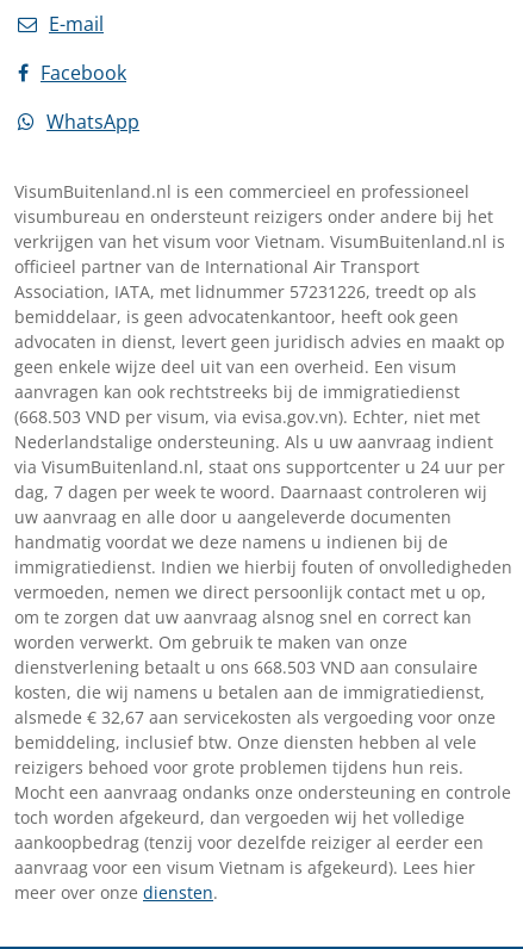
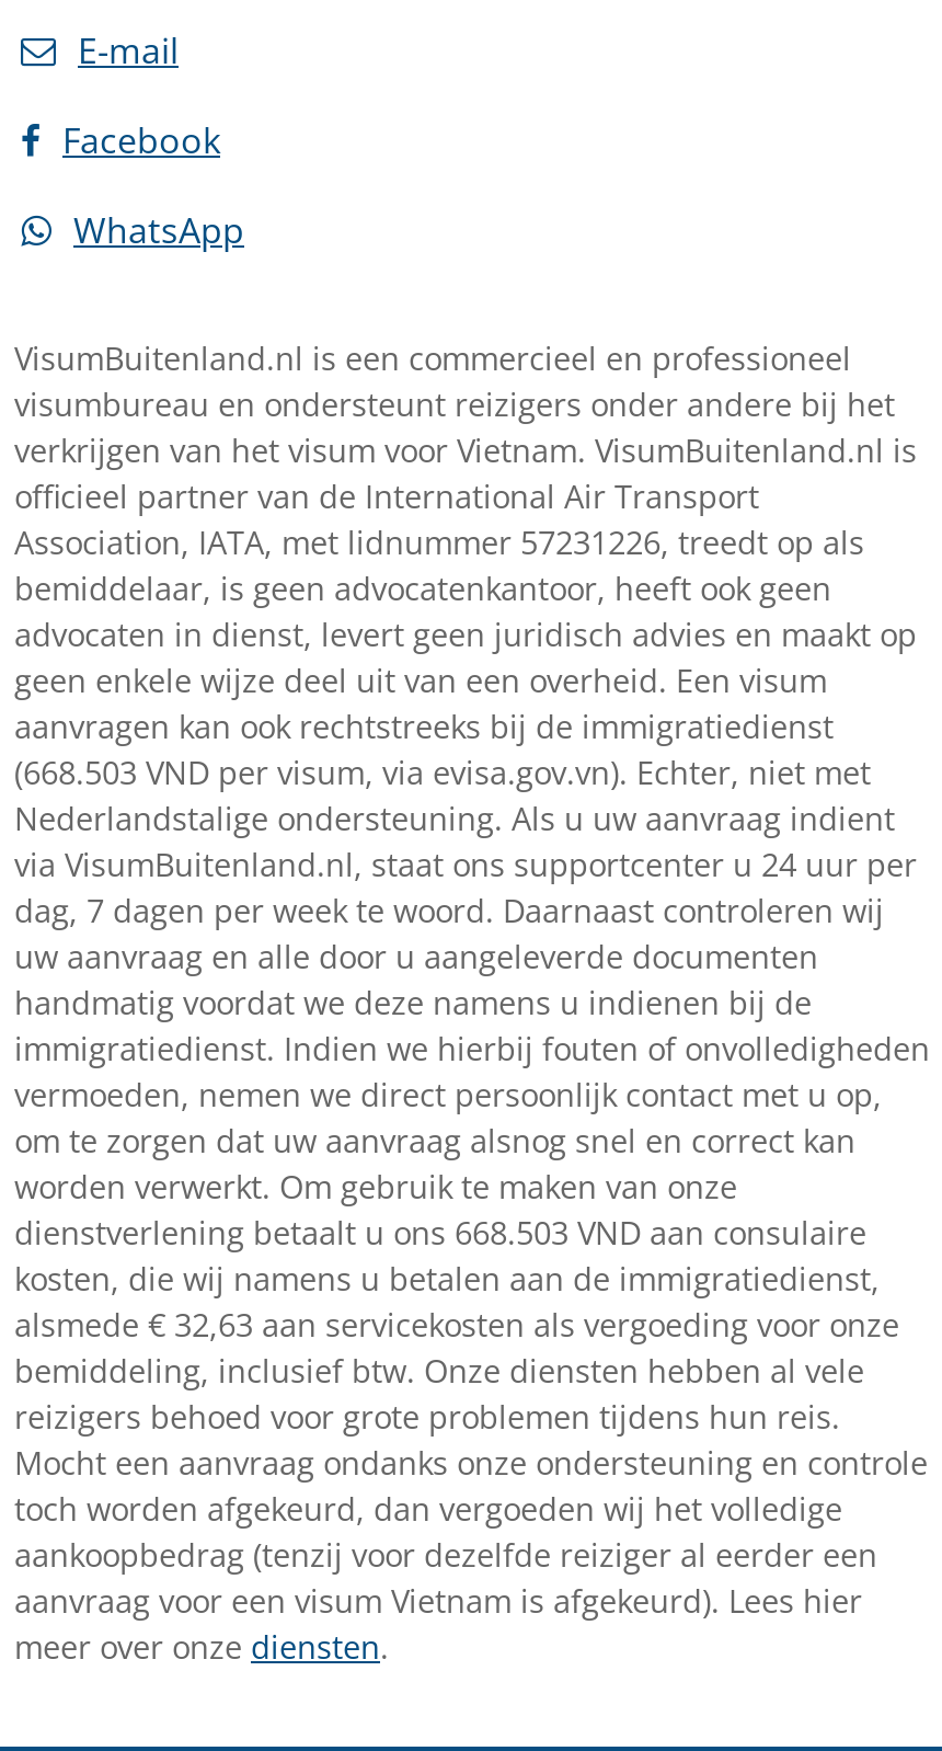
- alsmede € 32,67 aan servicekosten als vergoeding voor onze
+ alsmede € 32,63 aan servicekosten als vergoeding voor onze
